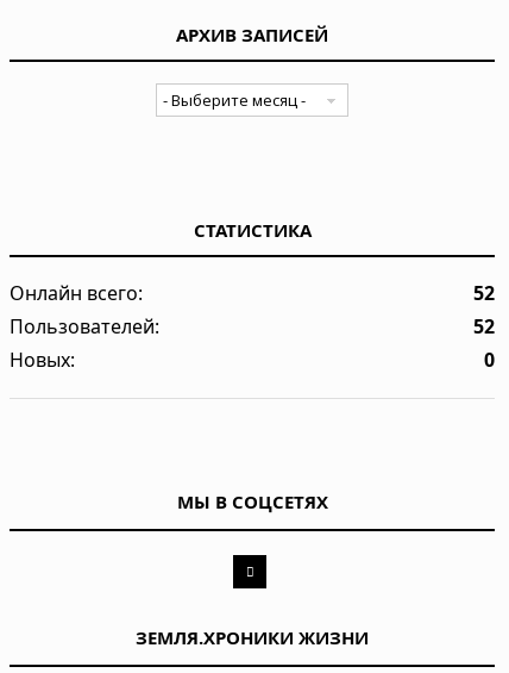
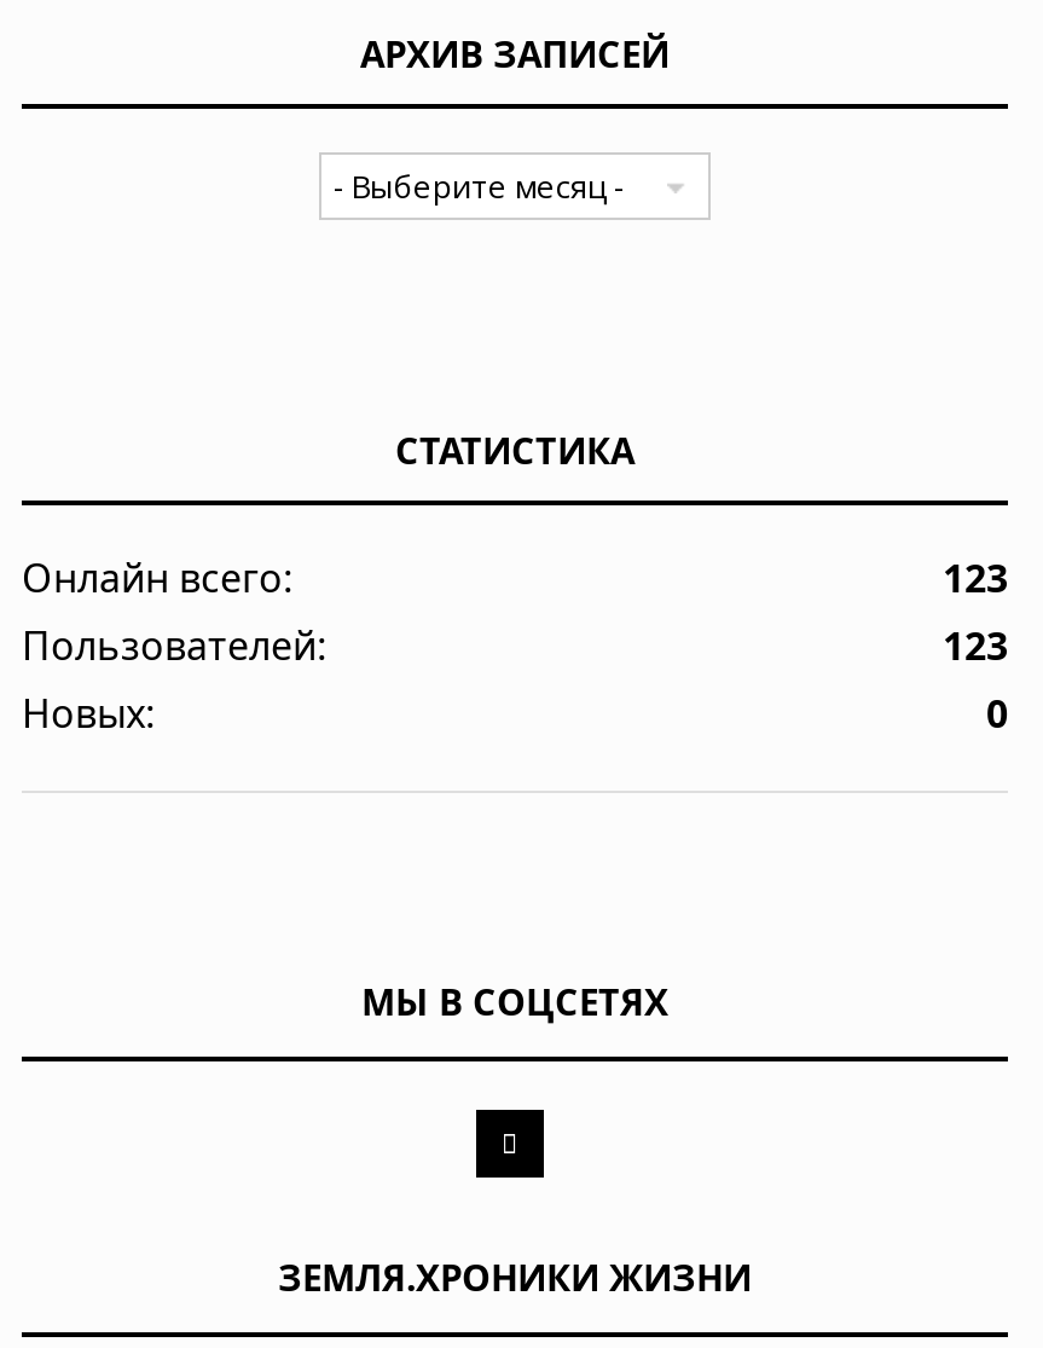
- 52
+ 123

- 52
+ 123
